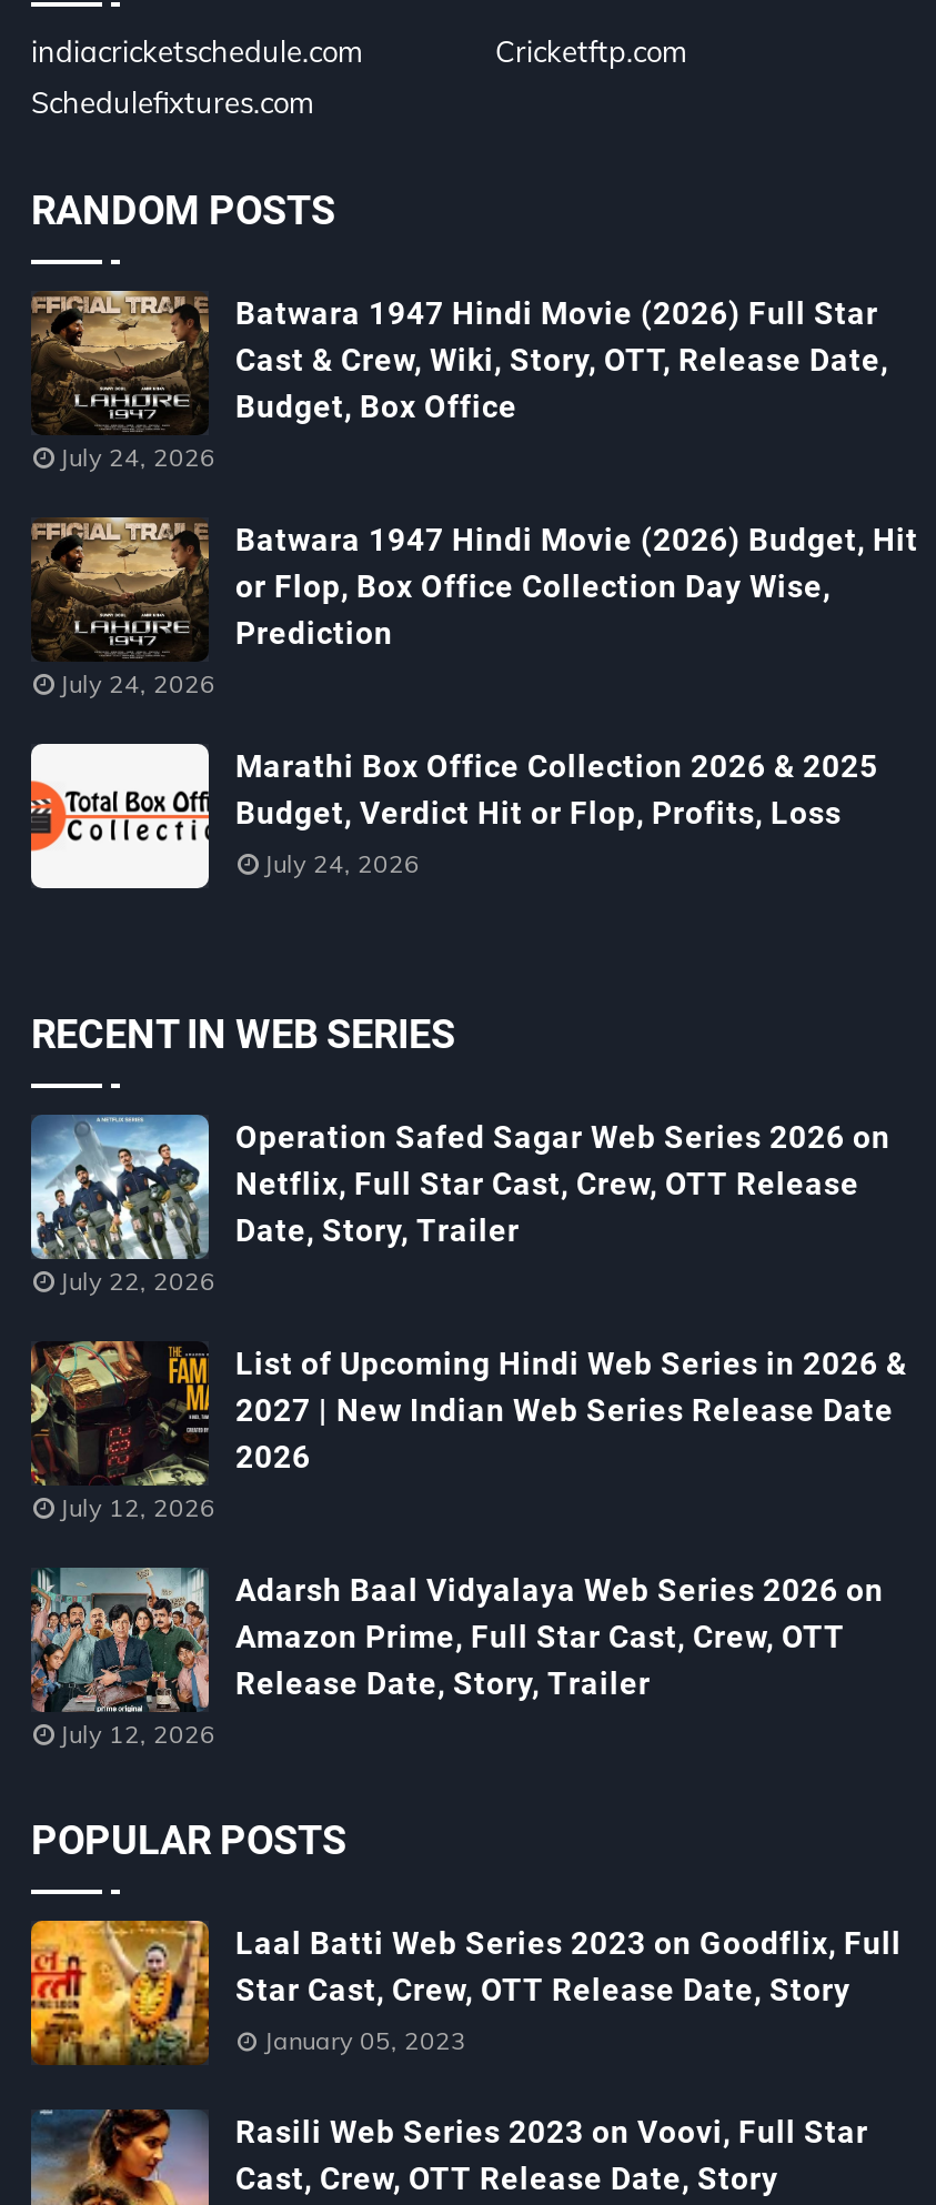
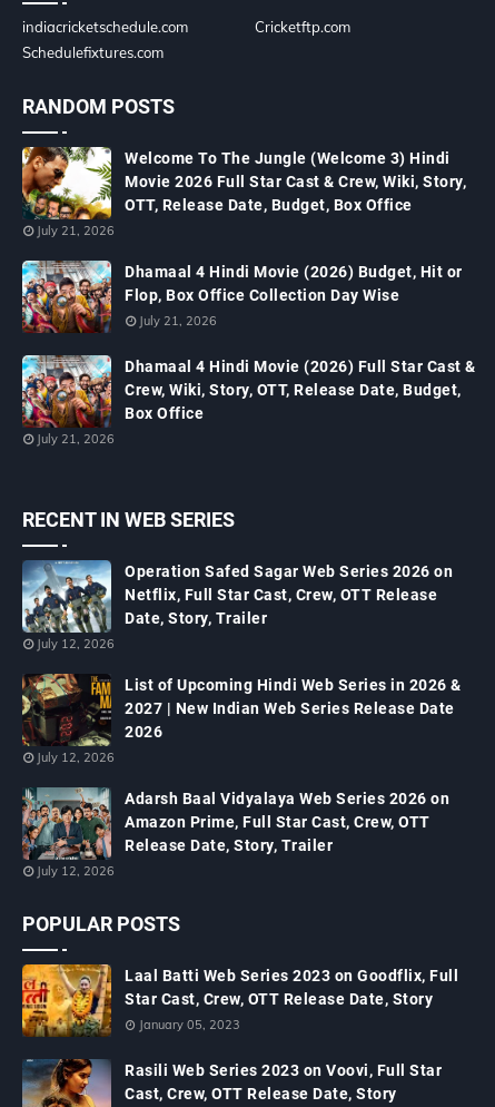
- [image]
- July 24, 2026
+ [image]
+ July 21, 2026

- Batwara 1947 Hindi Movie (2026) Full Star
- Cast & Crew, Wiki, Story, OTT, Release Date,
- Budget, Box Office
+ Welcome To The Jungle (Welcome 3) Hindi
+ Movie 2026 Full Star Cast & Crew, Wiki, Story,
+ OTT, Release Date, Budget, Box Office

- [image]
- Batwara 1947 Hindi Movie (2026) Budget, Hit
- or Flop, Box Office Collection Day Wise,
- Prediction
+ [image]
+ Dhamaal 4 Hindi Movie (2026) Budget, Hit or
+ Flop, Box Office Collection Day Wise

- July 24, 2026
+ July 21, 2026

- [image]
- Marathi Box Office Collection 2026 & 2025
- Budget, Verdict Hit or Flop, Profits, Loss
+ [image]
+ Dhamaal 4 Hindi Movie (2026) Full Star Cast &
+ Crew, Wiki, Story, OTT, Release Date, Budget,
+ Box Office

- July 24, 2026
+ July 21, 2026

- July 22, 2026
+ July 12, 2026
